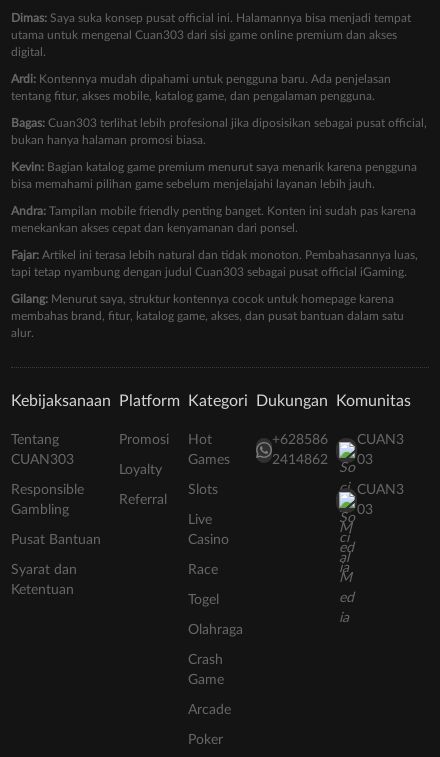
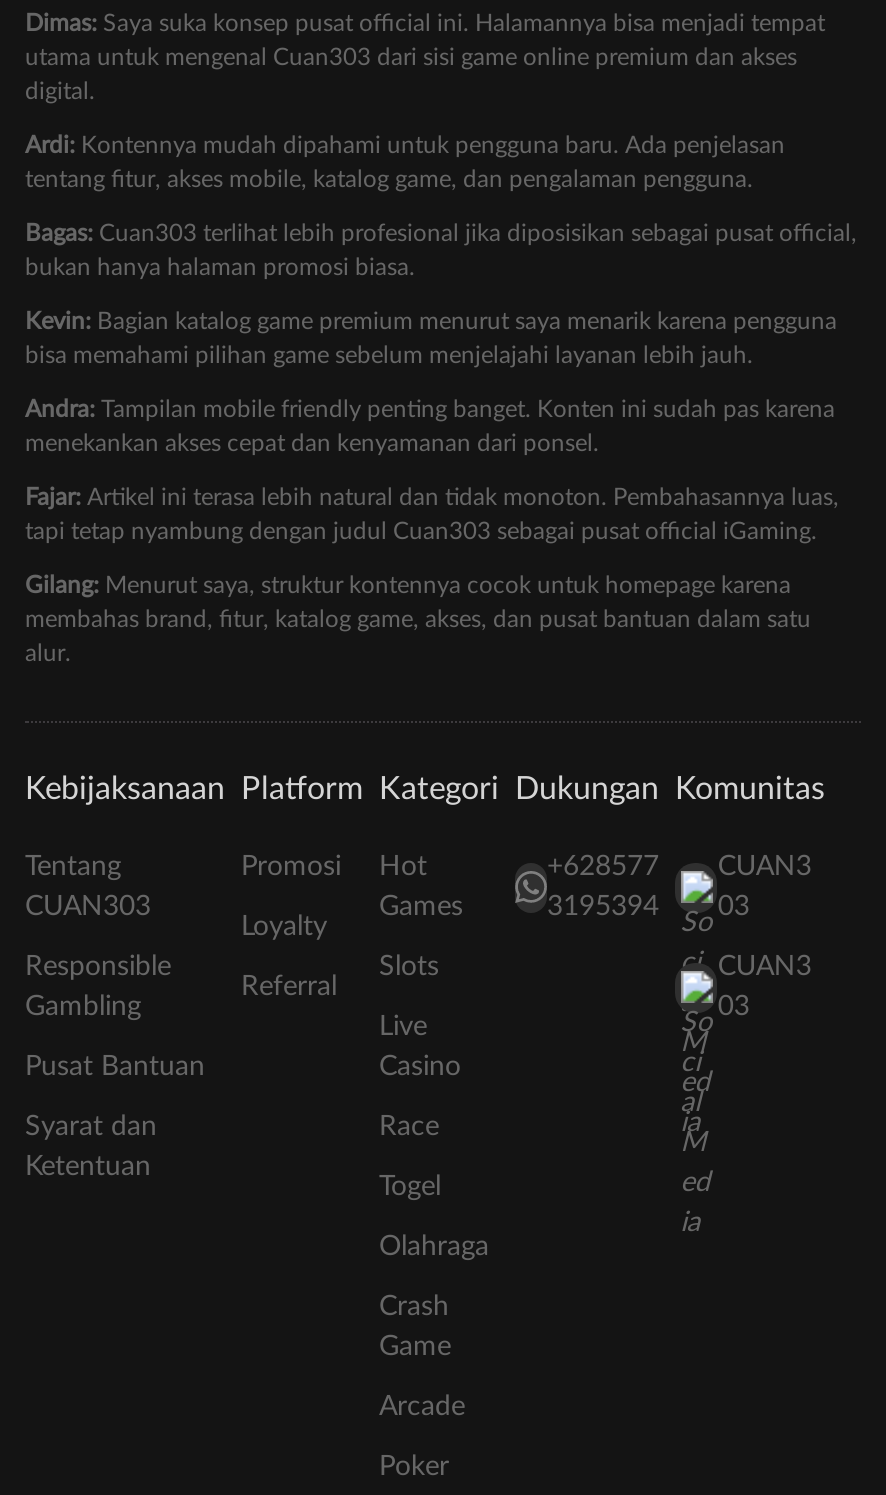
- +628586
+ +628577

- 2414862
+ 3195394
